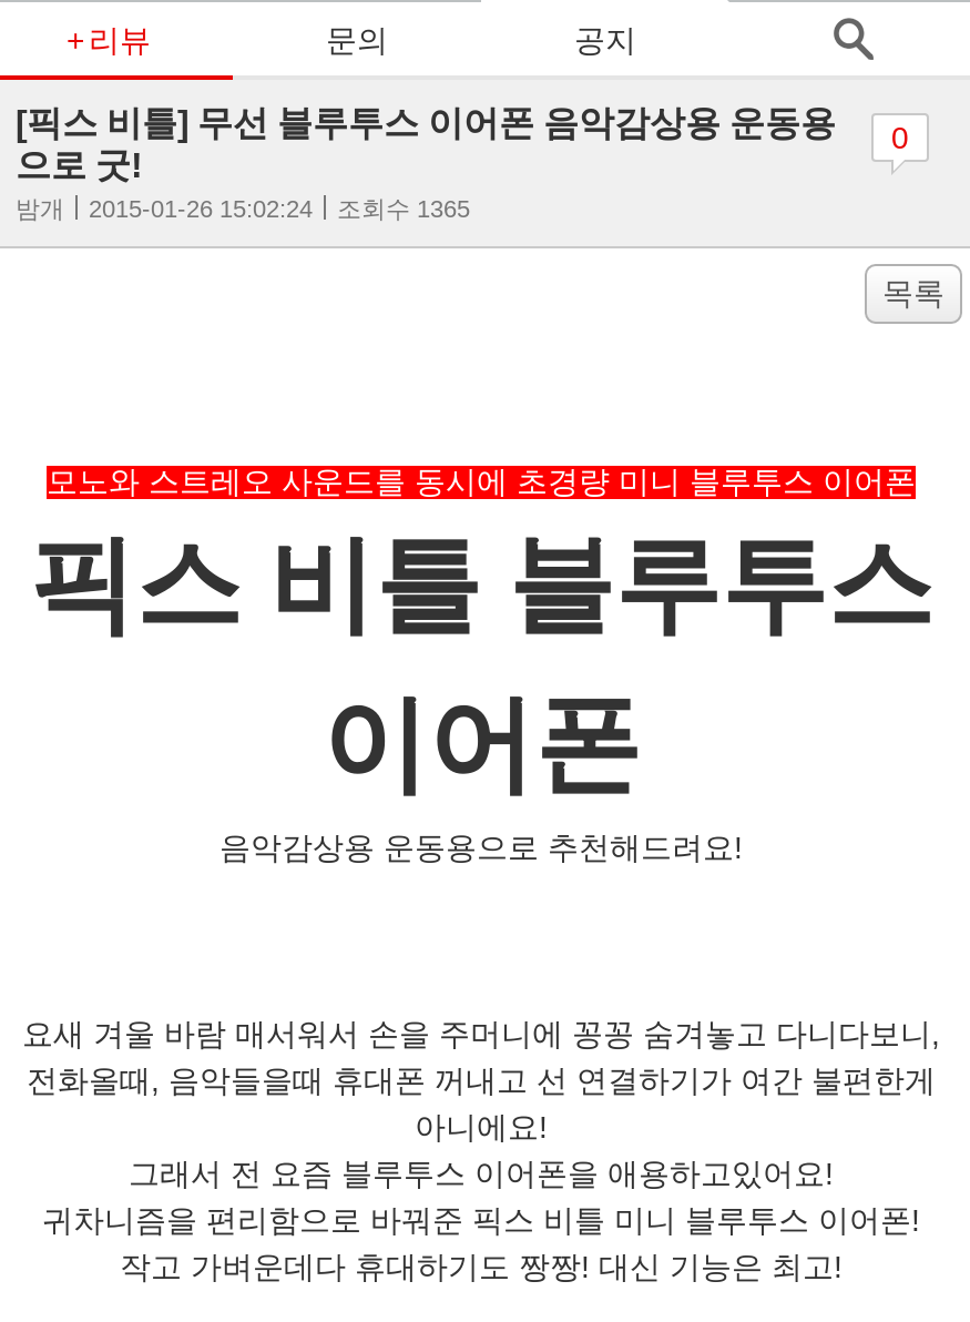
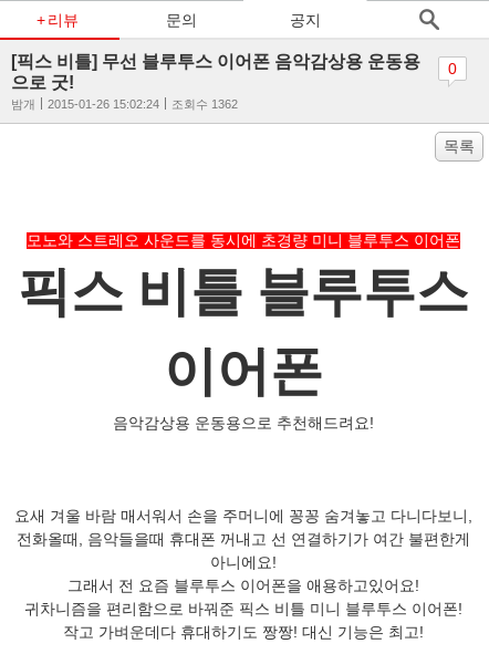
- 밤개 2015-01-26 15:02:24 조회수 1365
+ 밤개 2015-01-26 15:02:24 조회수 1362
